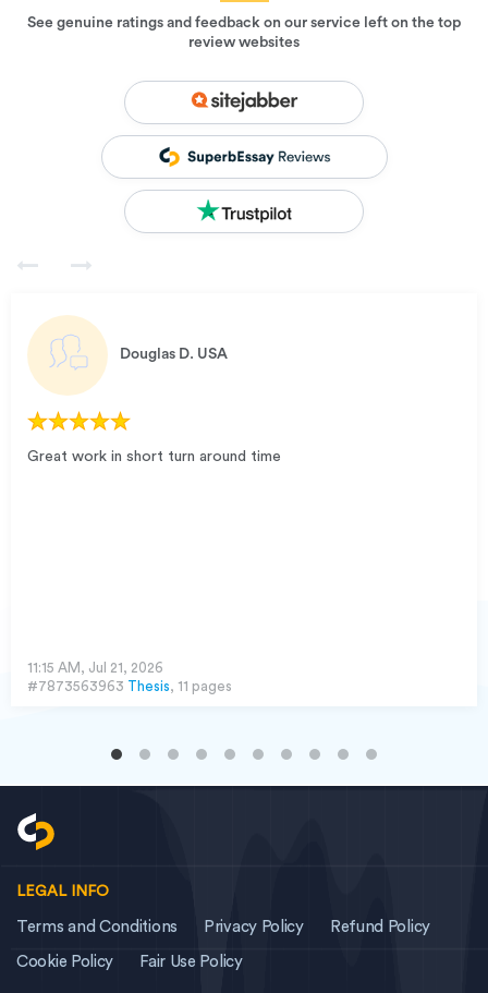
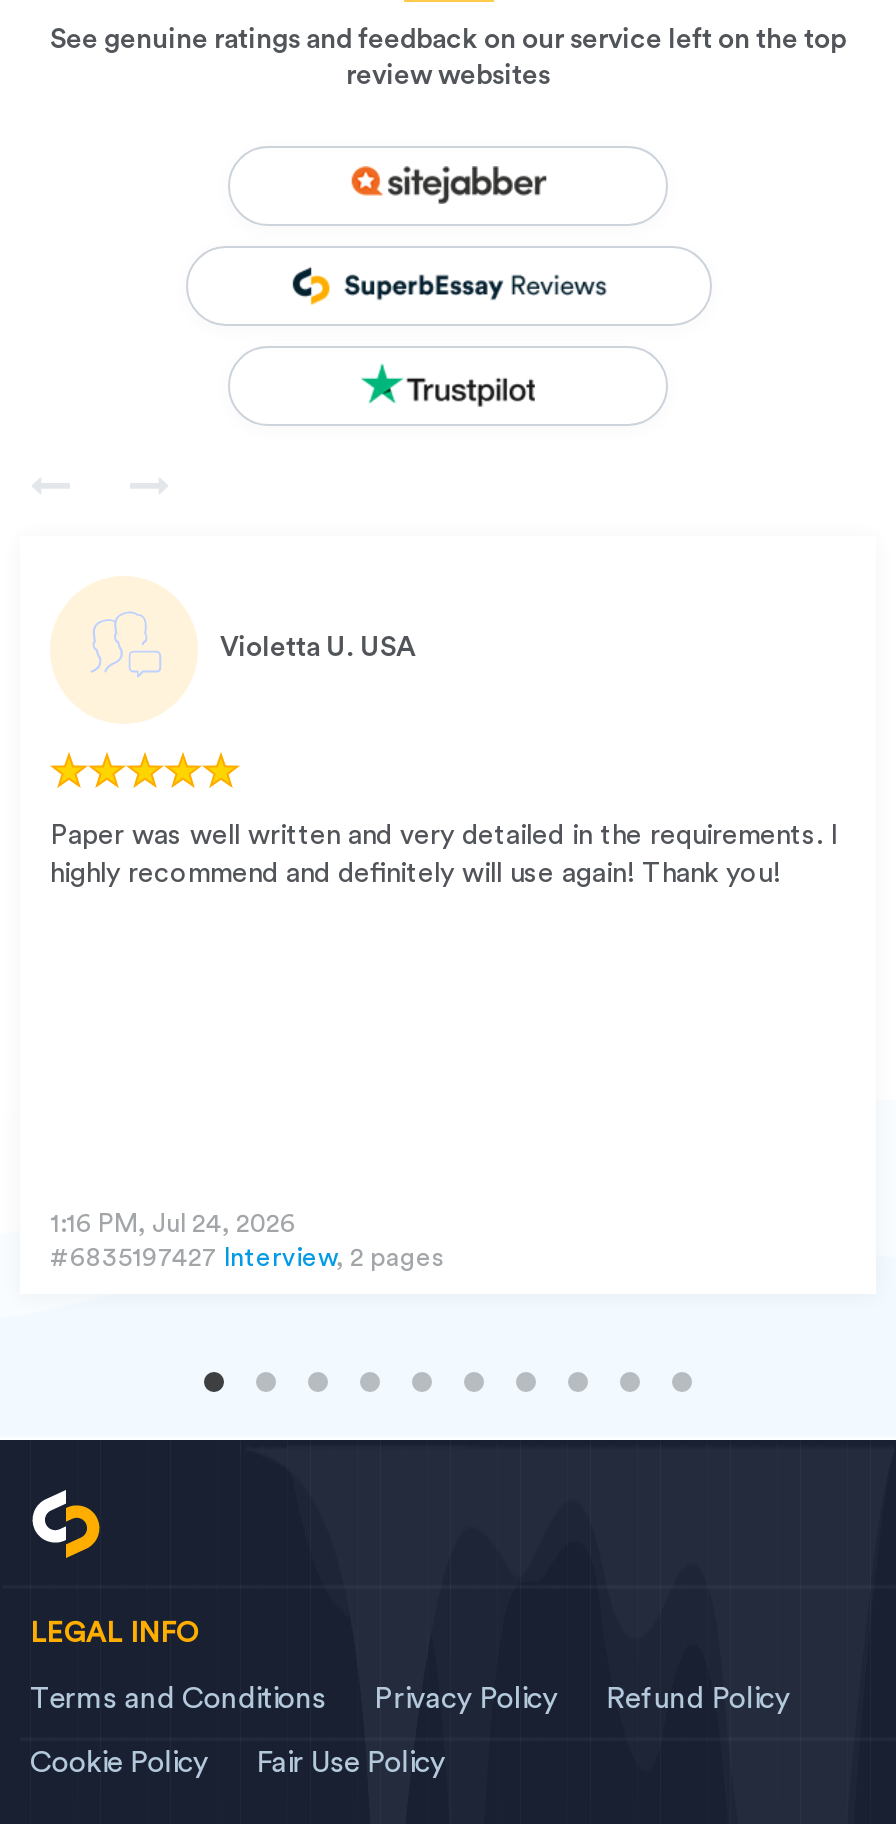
- Douglas D. USA
+ Violetta U. USA

- Great work in short turn around time
+ Paper was well written and very detailed in the requirements. I
+ highly recommend and definitely will use again! Thank you!

- 11:15 AM, Jul 21, 2026
- #7873563963 Thesis, 11 pages
+ 1:16 PM, Jul 24, 2026
+ #6835197427 Interview, 2 pages
